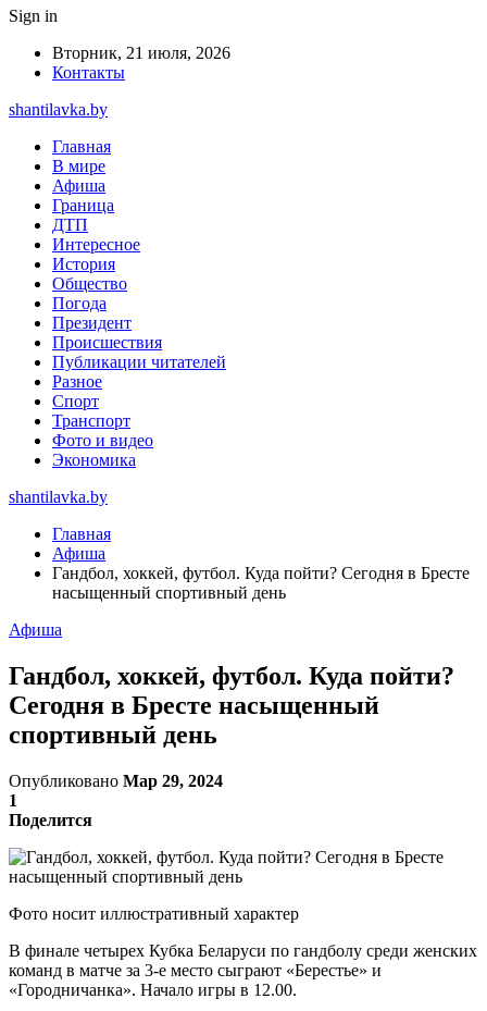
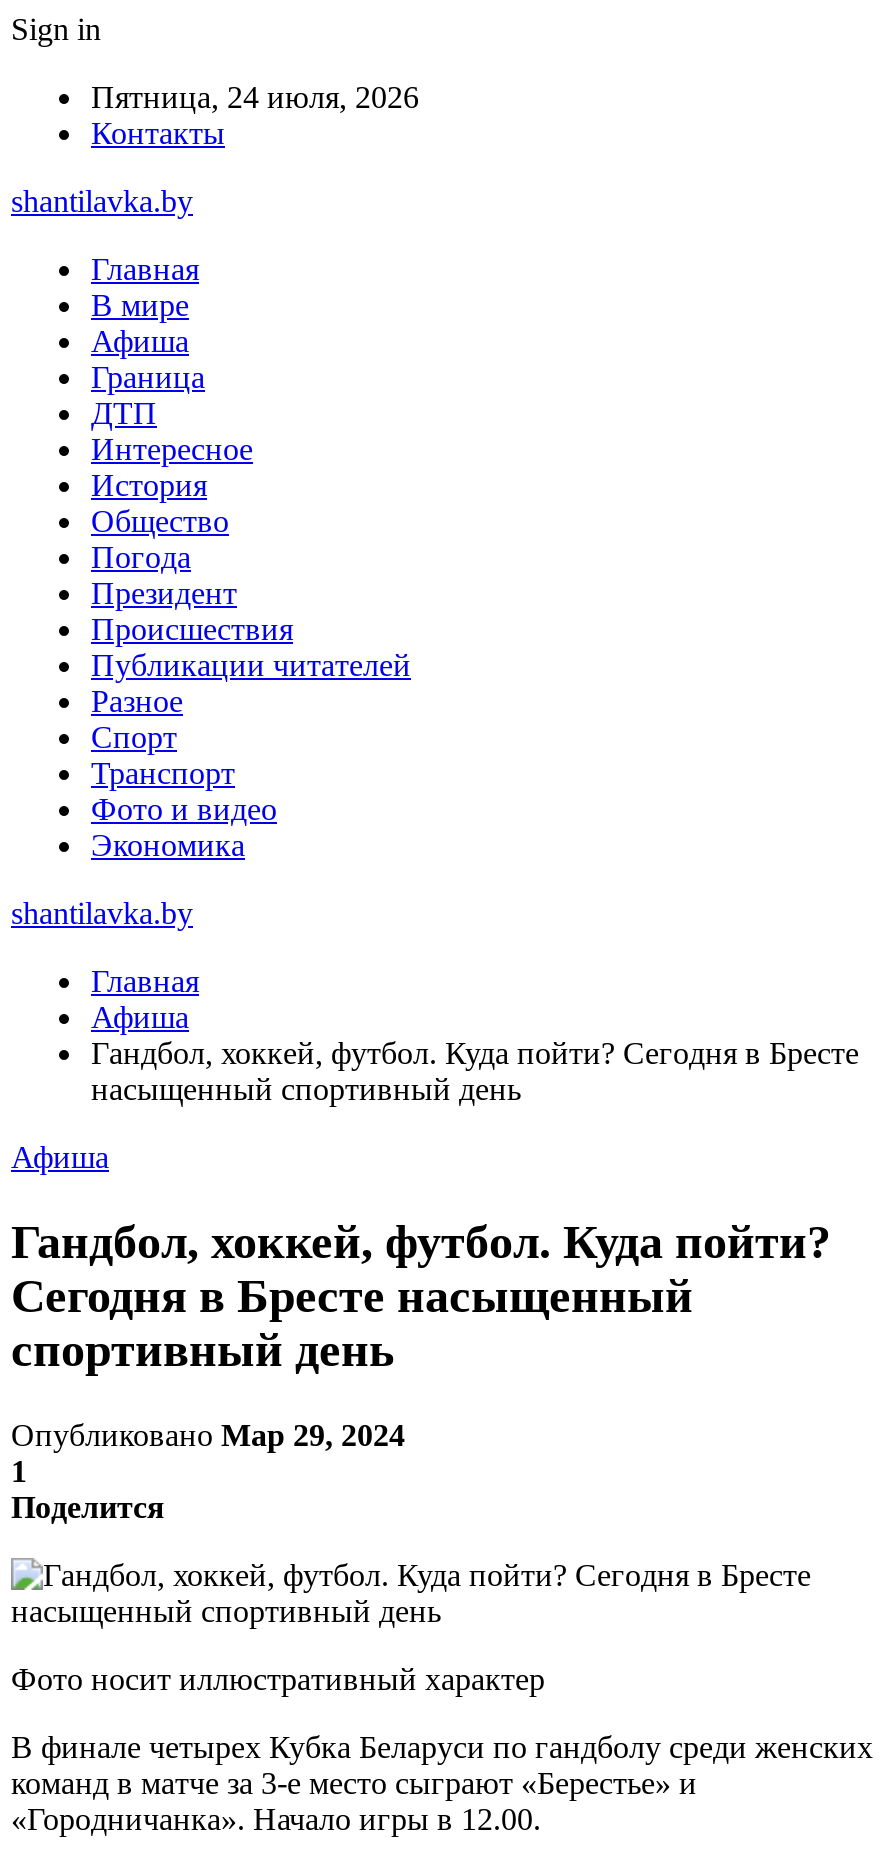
- Вторник, 21 июля, 2026
+ Пятница, 24 июля, 2026
